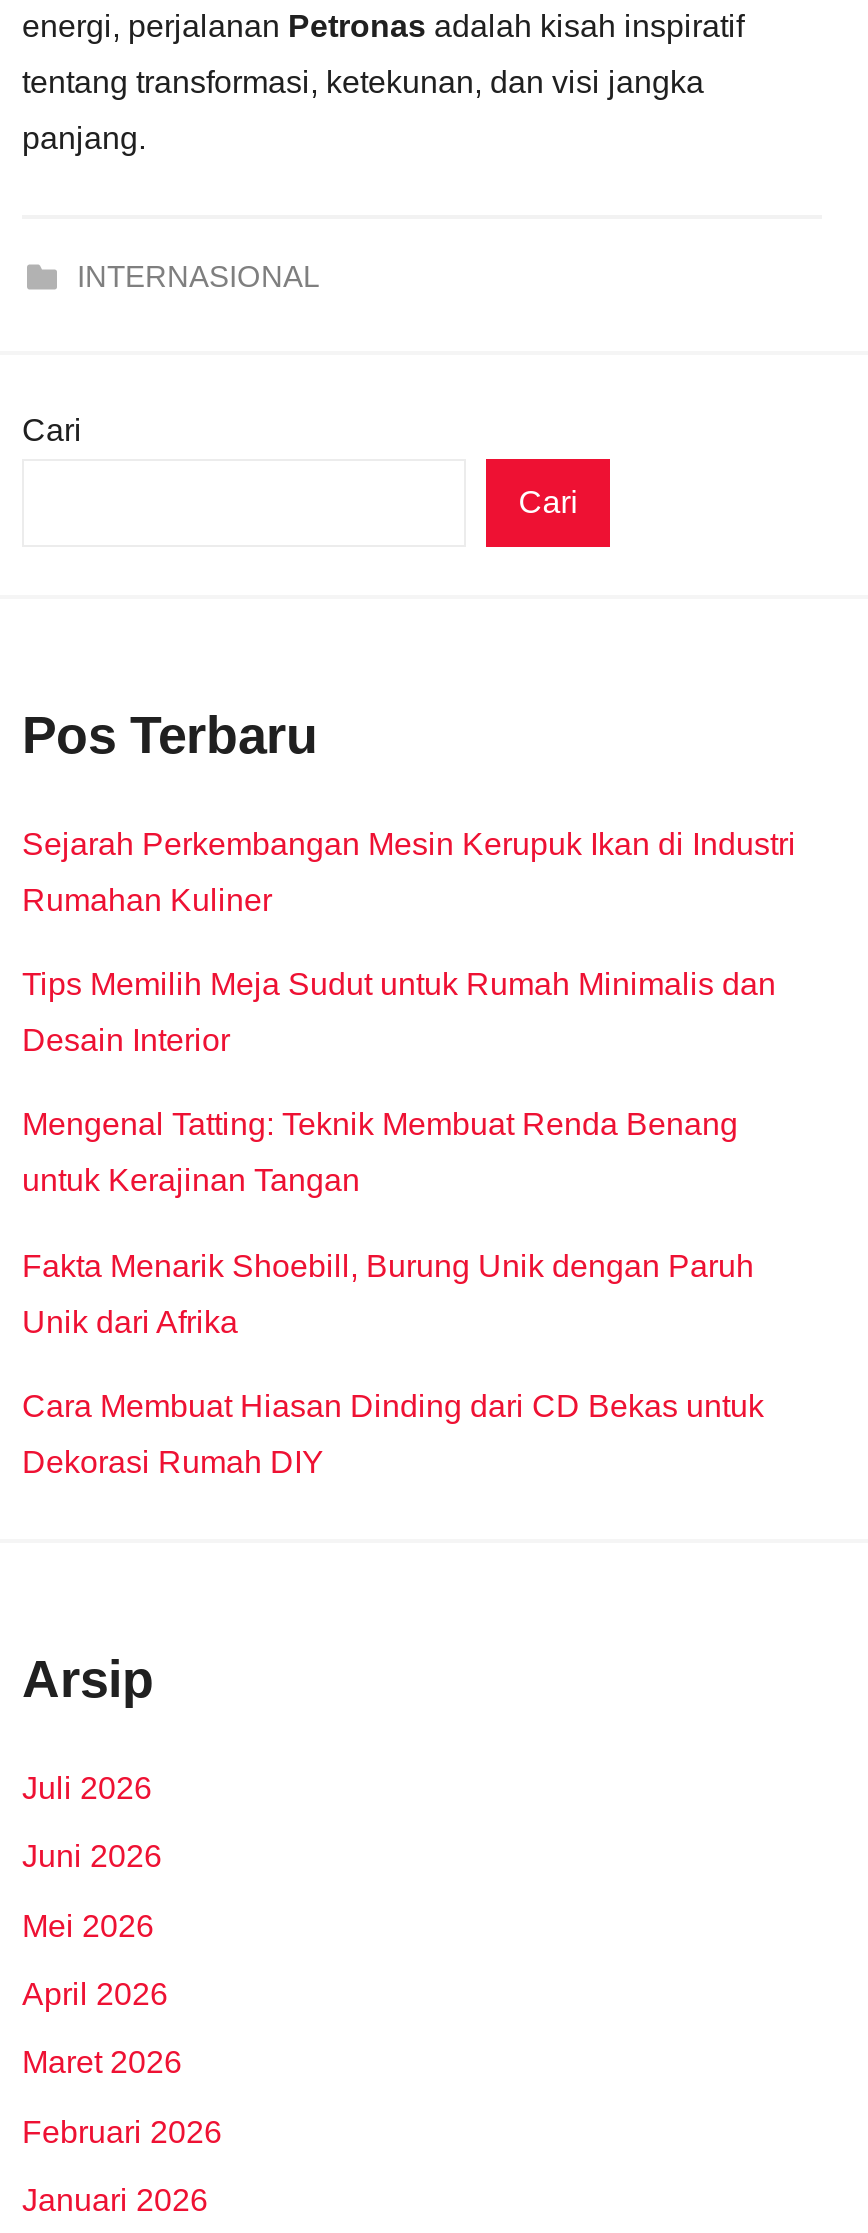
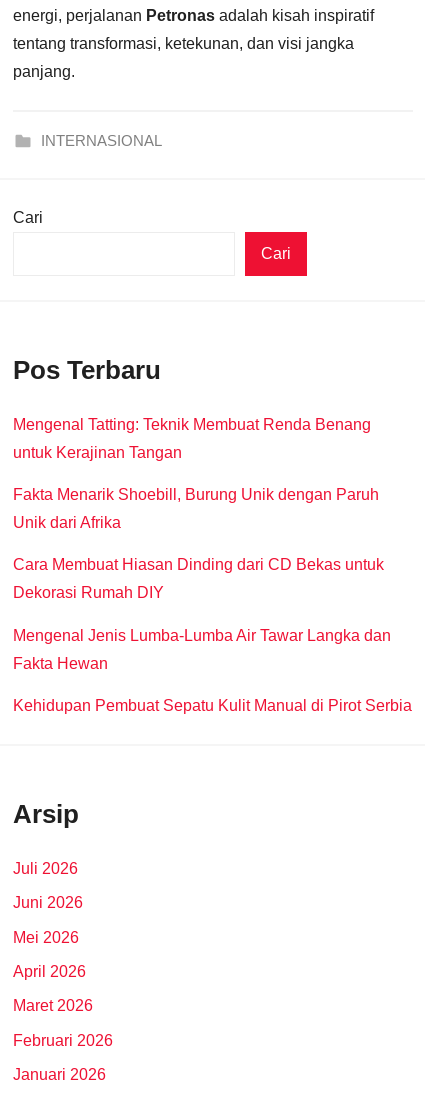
- Sejarah Perkembangan Mesin Kerupuk Ikan di Industri
- Rumahan Kuliner
- Tips Memilih Meja Sudut untuk Rumah Minimalis dan
- Desain Interior

moved up: Mengenal Tatting: Teknik Membuat Renda Benang | untuk Kerajinan Tangan | Fakta Menarik Shoebill, Burung Unik dengan Paruh | Unik dari Afrika | Cara Membuat Hiasan Dinding dari CD Bekas untuk | Dekorasi Rumah DIY

+ Mengenal Jenis Lumba-Lumba Air Tawar Langka dan
+ Fakta Hewan
+ Kehidupan Pembuat Sepatu Kulit Manual di Pirot Serbia
